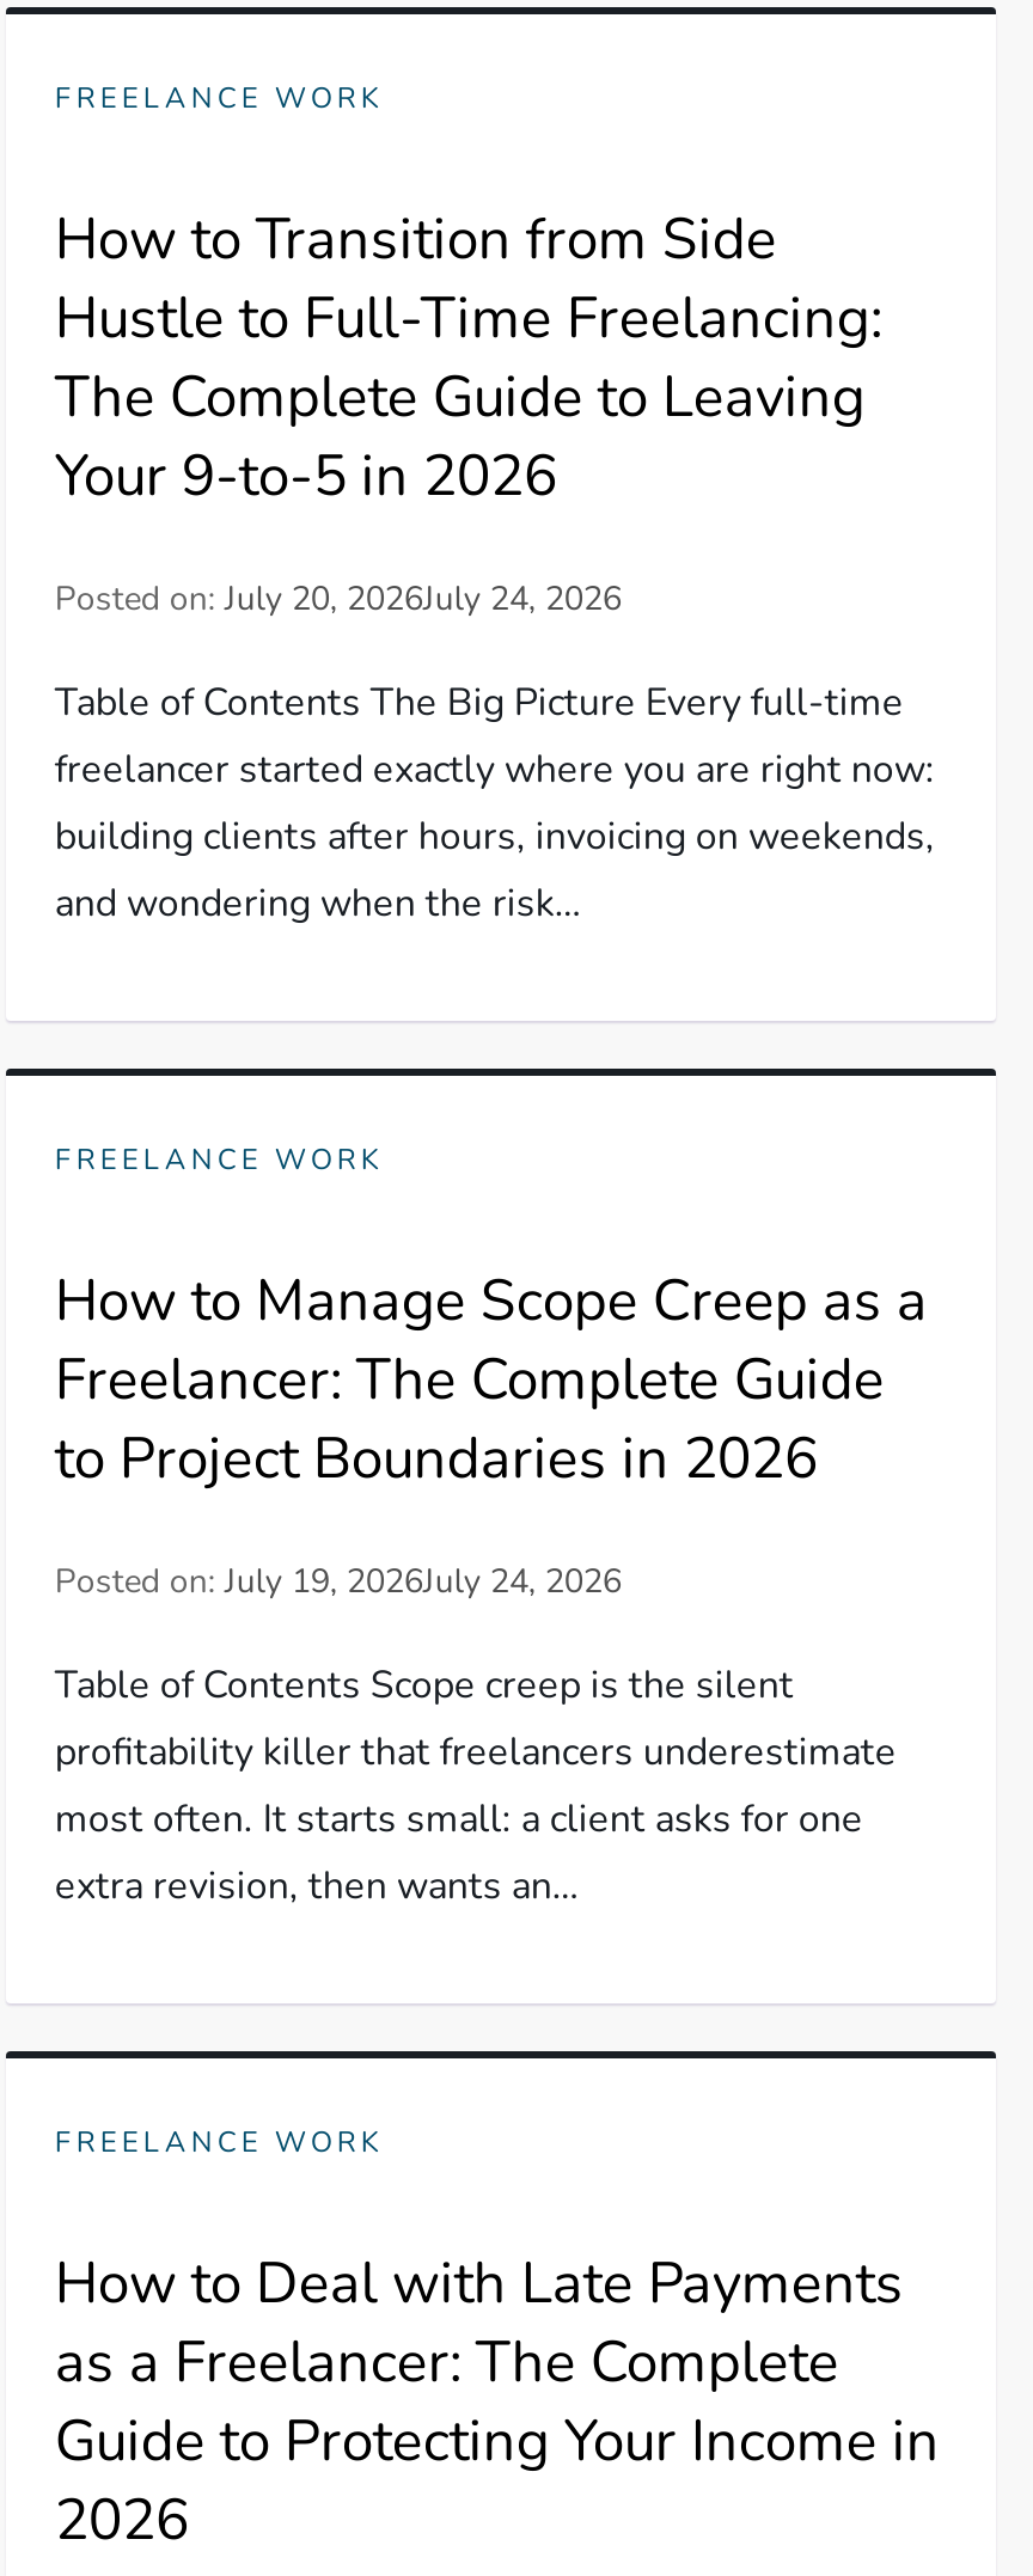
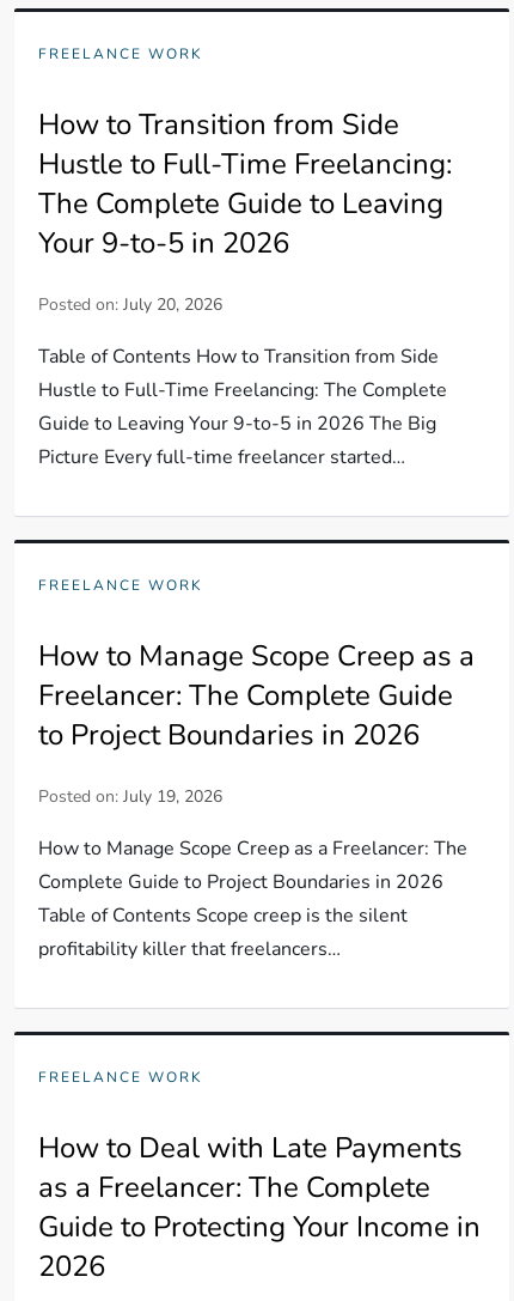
- Posted on: July 20, 2026July 24, 2026
+ Posted on: July 20, 2026

- Table of Contents The Big Picture Every full-time
- freelancer started exactly where you are right now:
- building clients after hours, invoicing on weekends,
- and wondering when the risk…
+ Table of Contents How to Transition from Side
+ Hustle to Full-Time Freelancing: The Complete
+ Guide to Leaving Your 9-to-5 in 2026 The Big
+ Picture Every full-time freelancer started…

- Posted on: July 19, 2026July 24, 2026
+ Posted on: July 19, 2026
+ How to Manage Scope Creep as a Freelancer: The
+ Complete Guide to Project Boundaries in 2026

moved down: Table of Contents Scope creep is the silent

- profitability killer that freelancers underestimate
- most often. It starts small: a client asks for one
- extra revision, then wants an…
+ profitability killer that freelancers…
